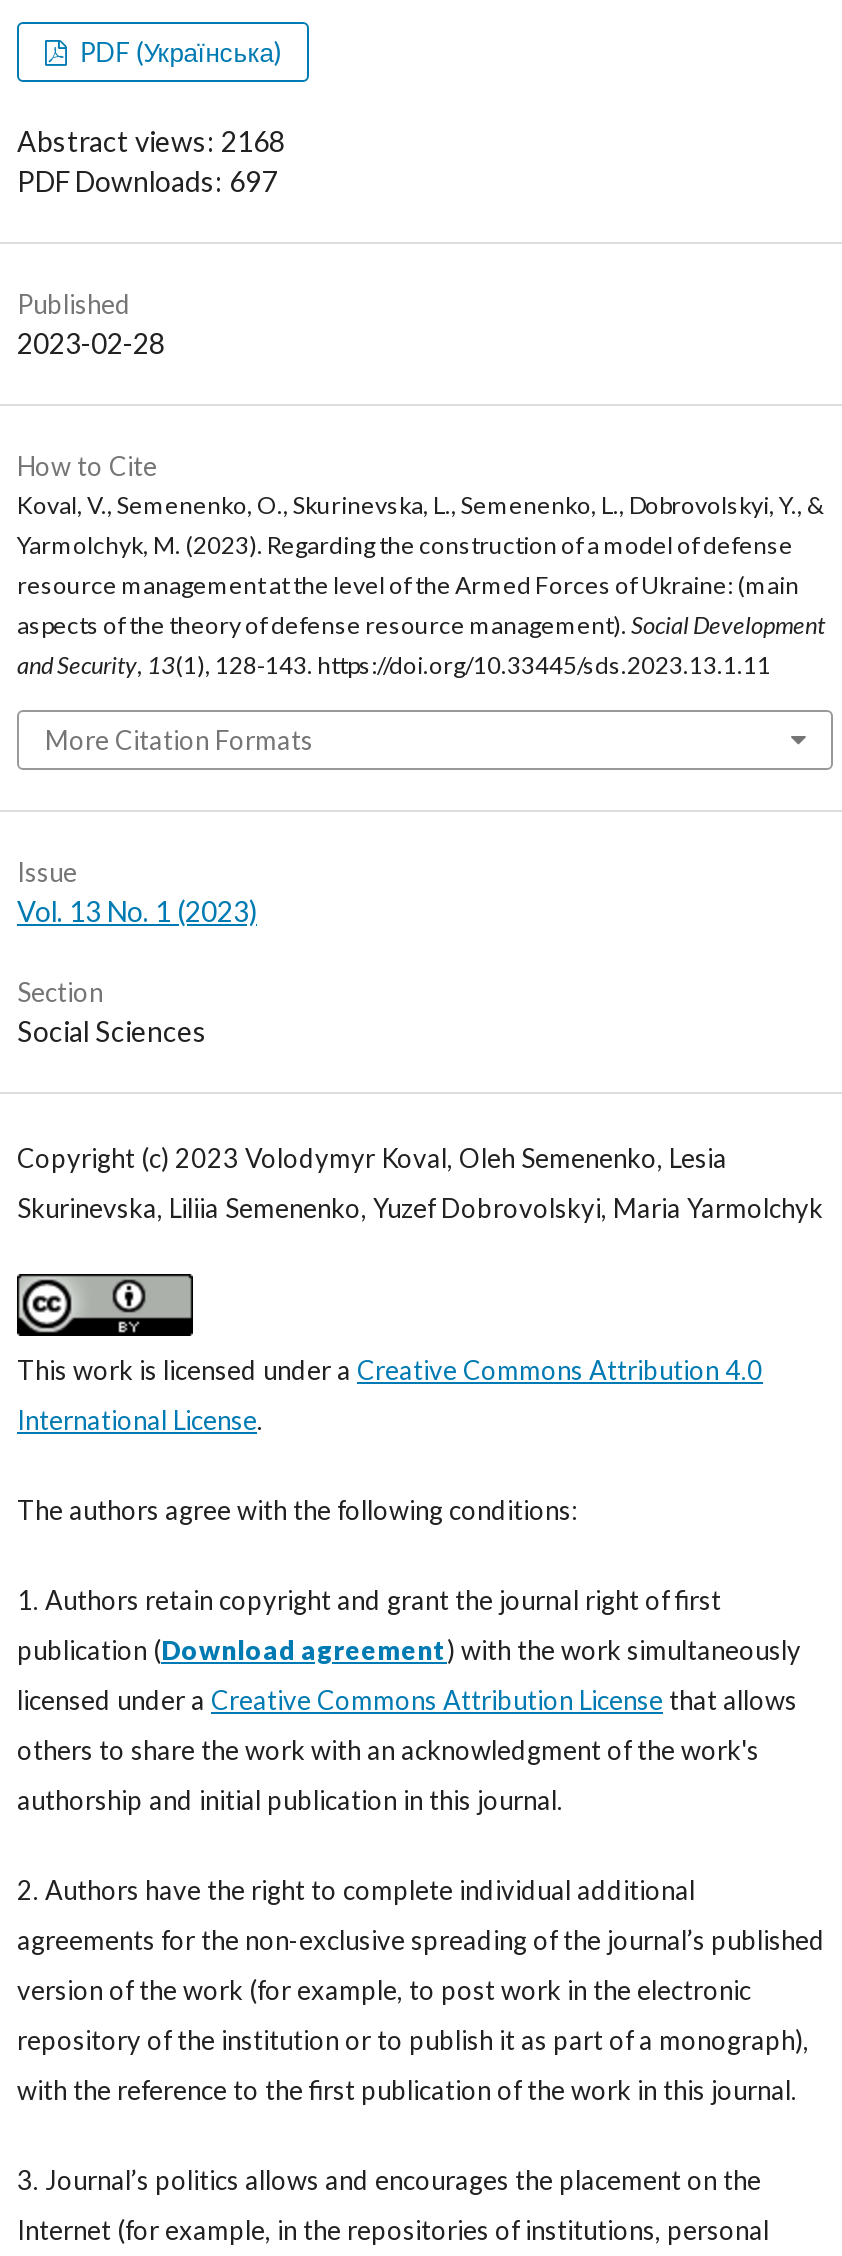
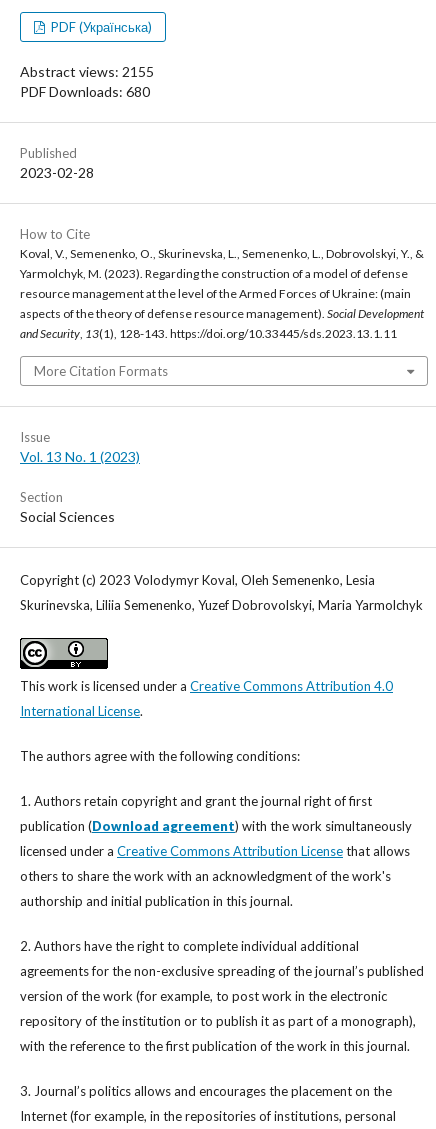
- Abstract views: 2168
+ Abstract views: 2155

- PDF Downloads: 697
+ PDF Downloads: 680
